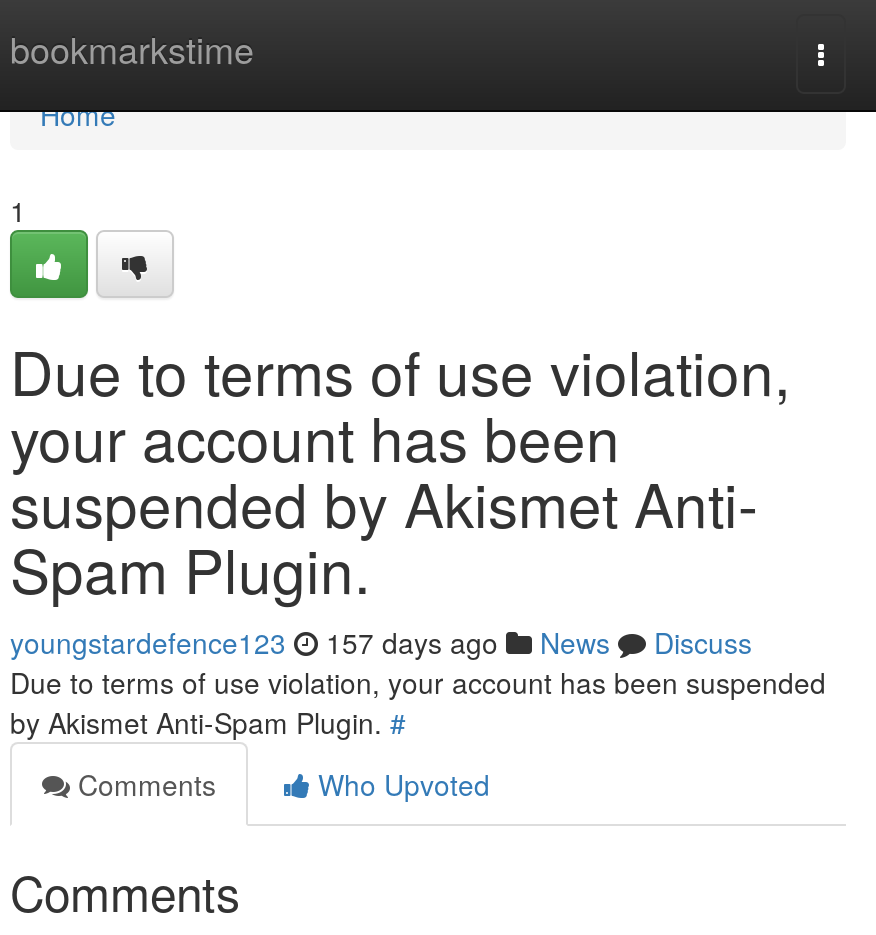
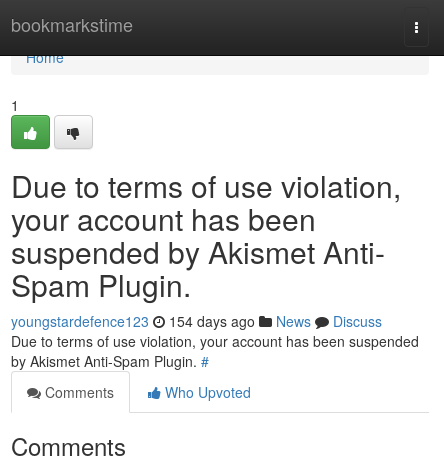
- youngstardefence123 157 days ago News Discuss
+ youngstardefence123 154 days ago News Discuss
